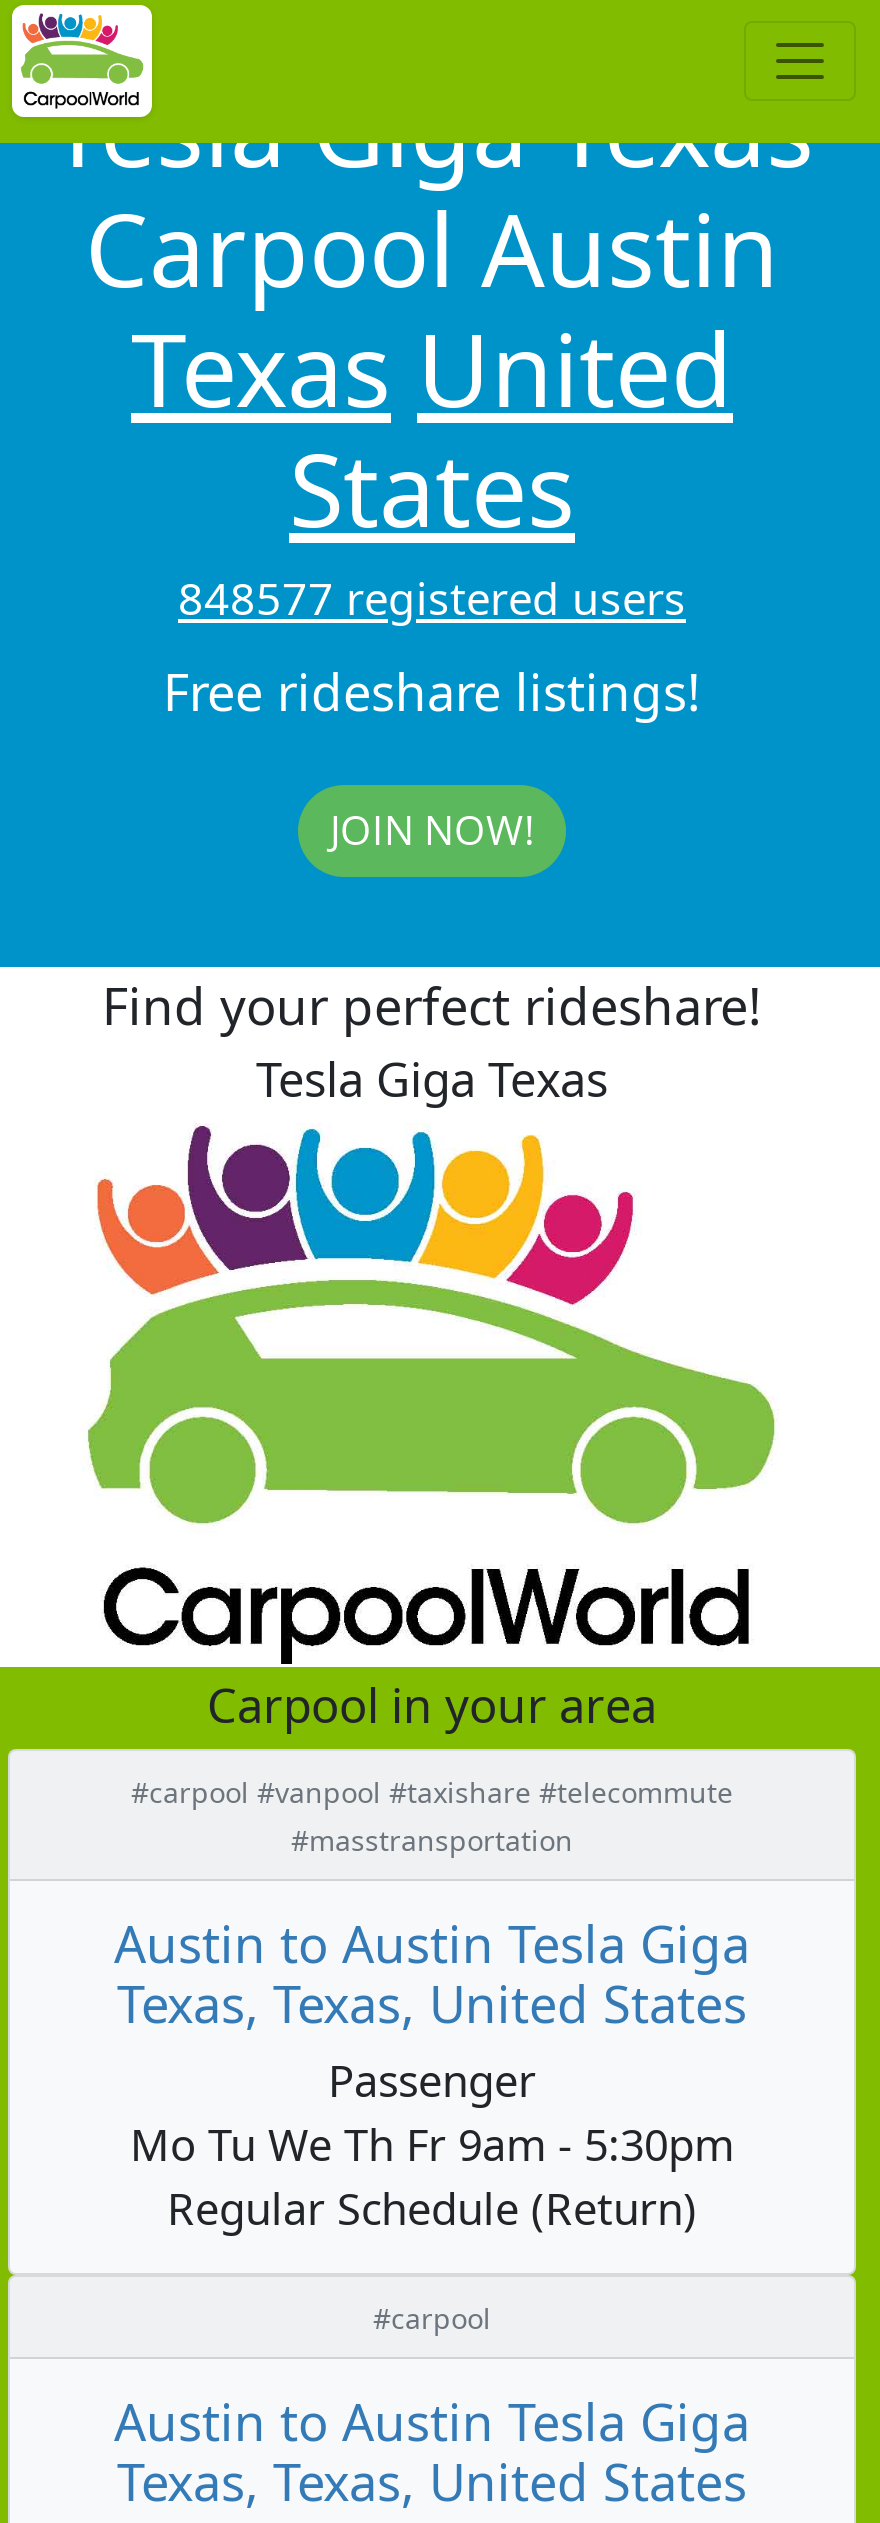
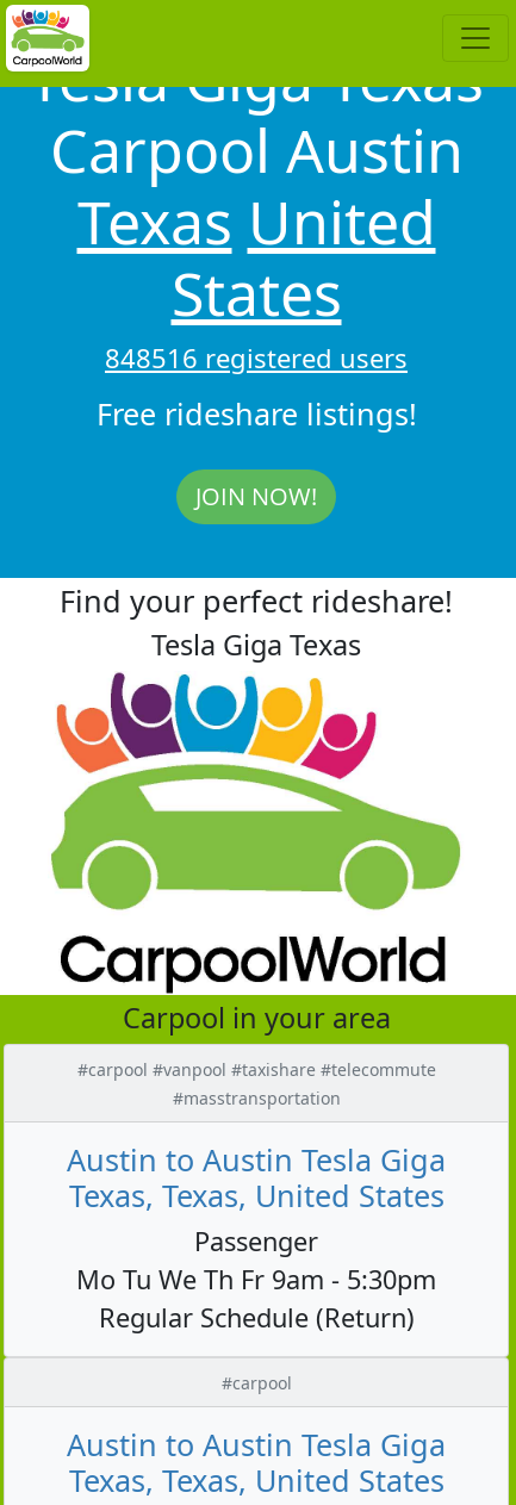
- 848577 registered users
+ 848516 registered users
